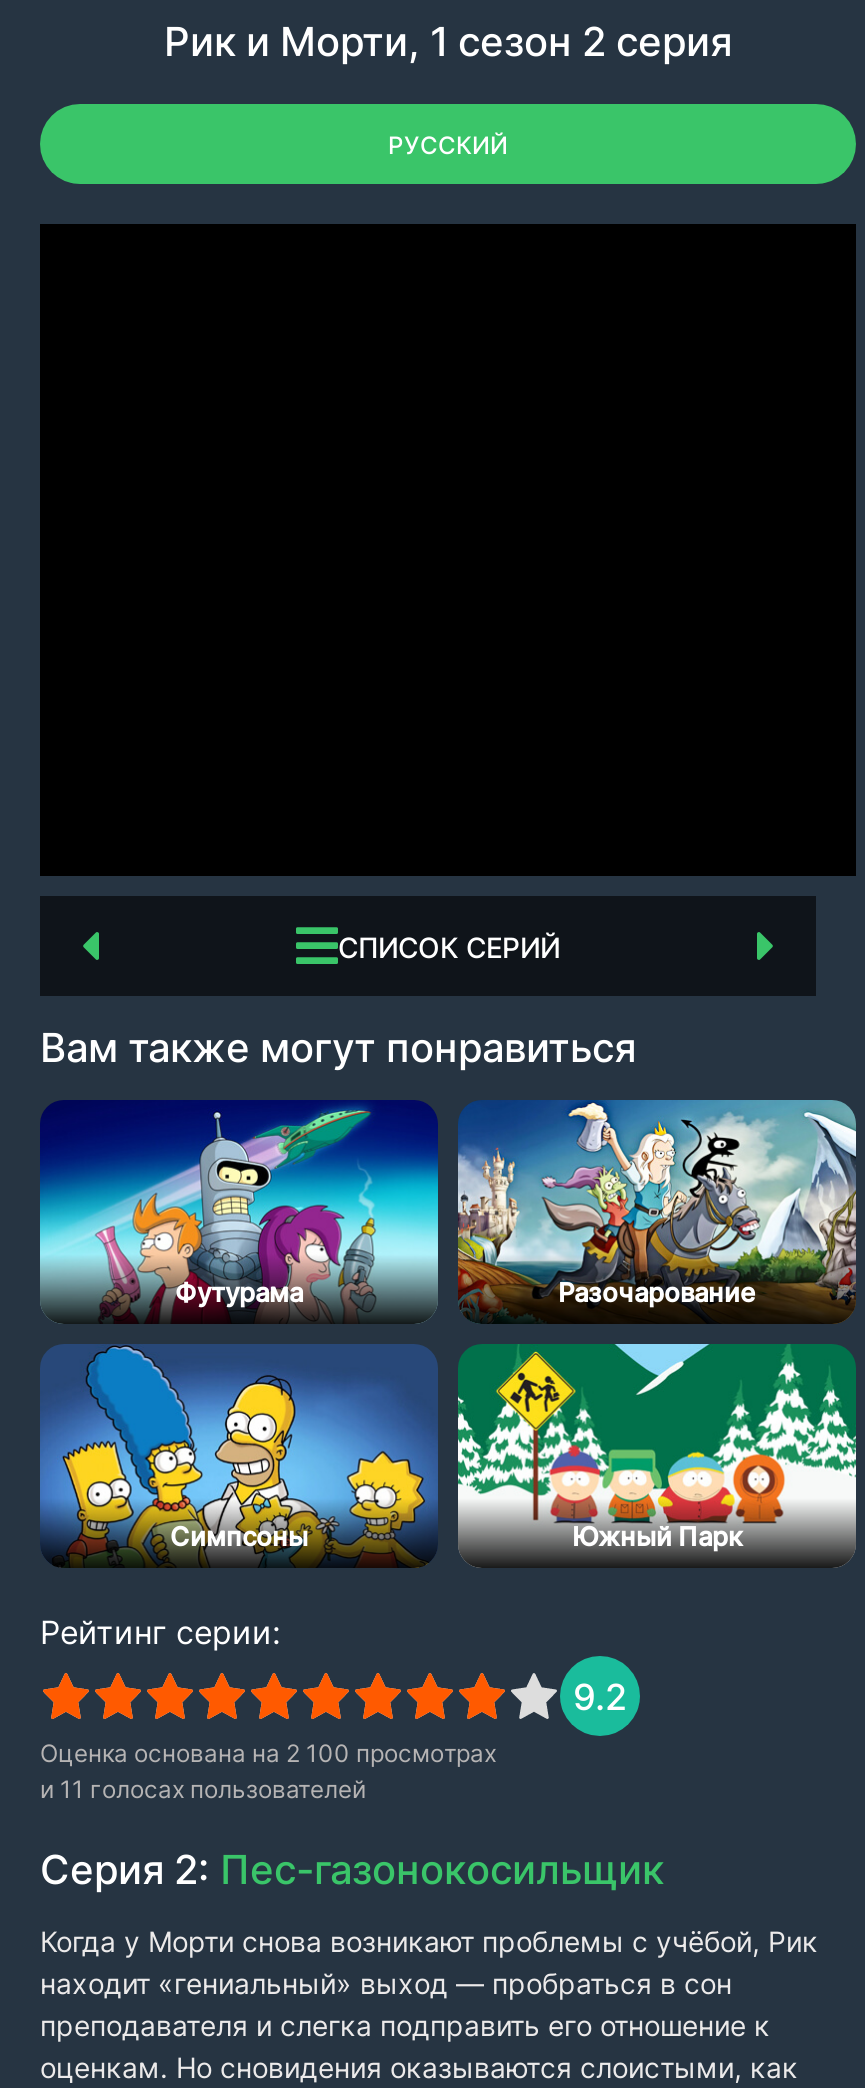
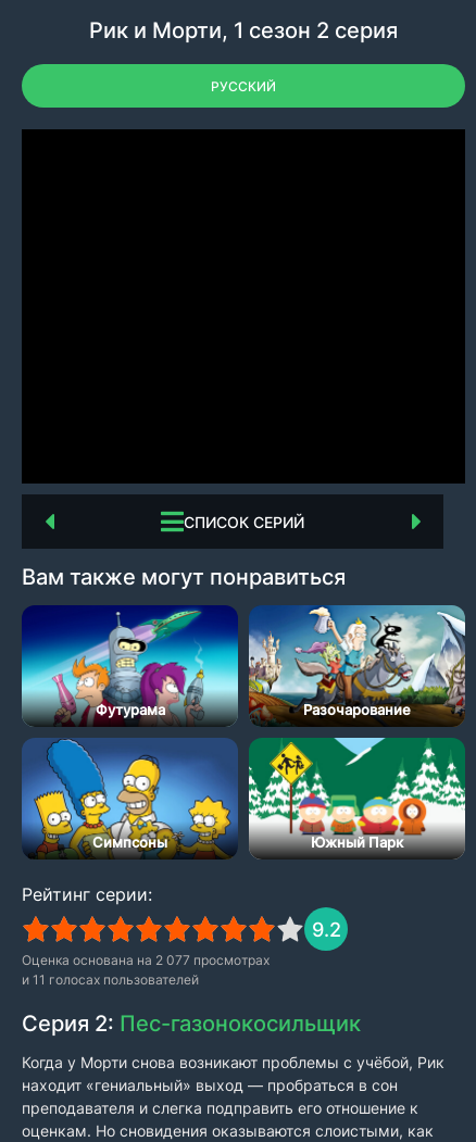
- Оценка основана на 2 100 просмотрах
+ Оценка основана на 2 077 просмотрах
